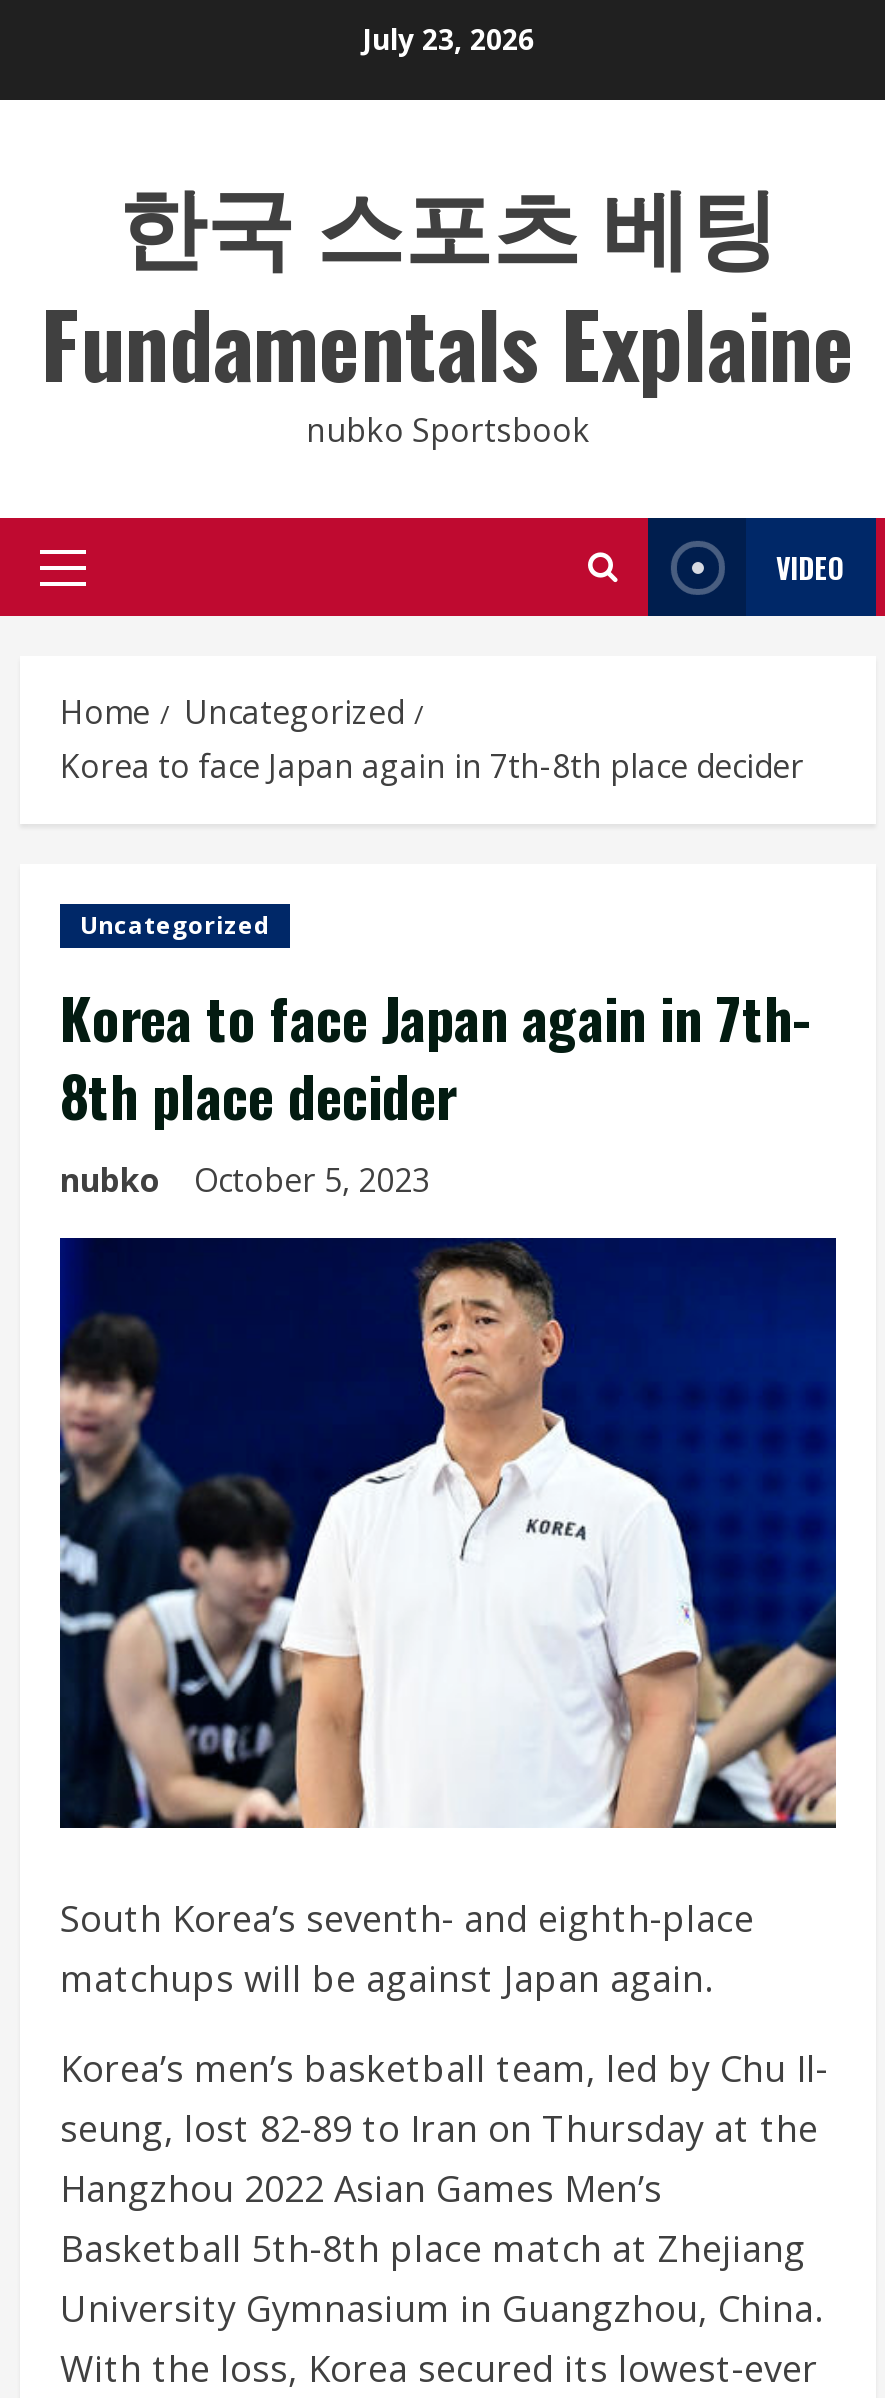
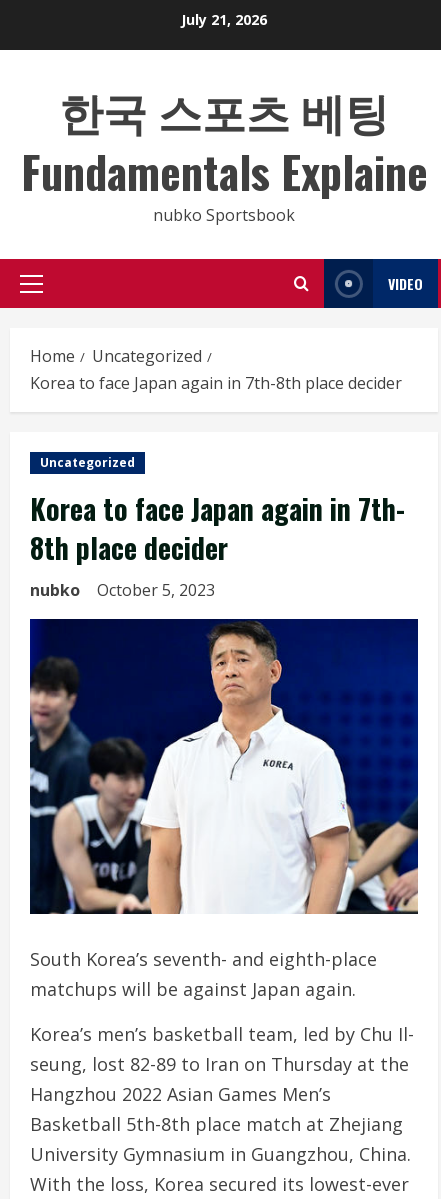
- July 23, 2026
+ July 21, 2026
